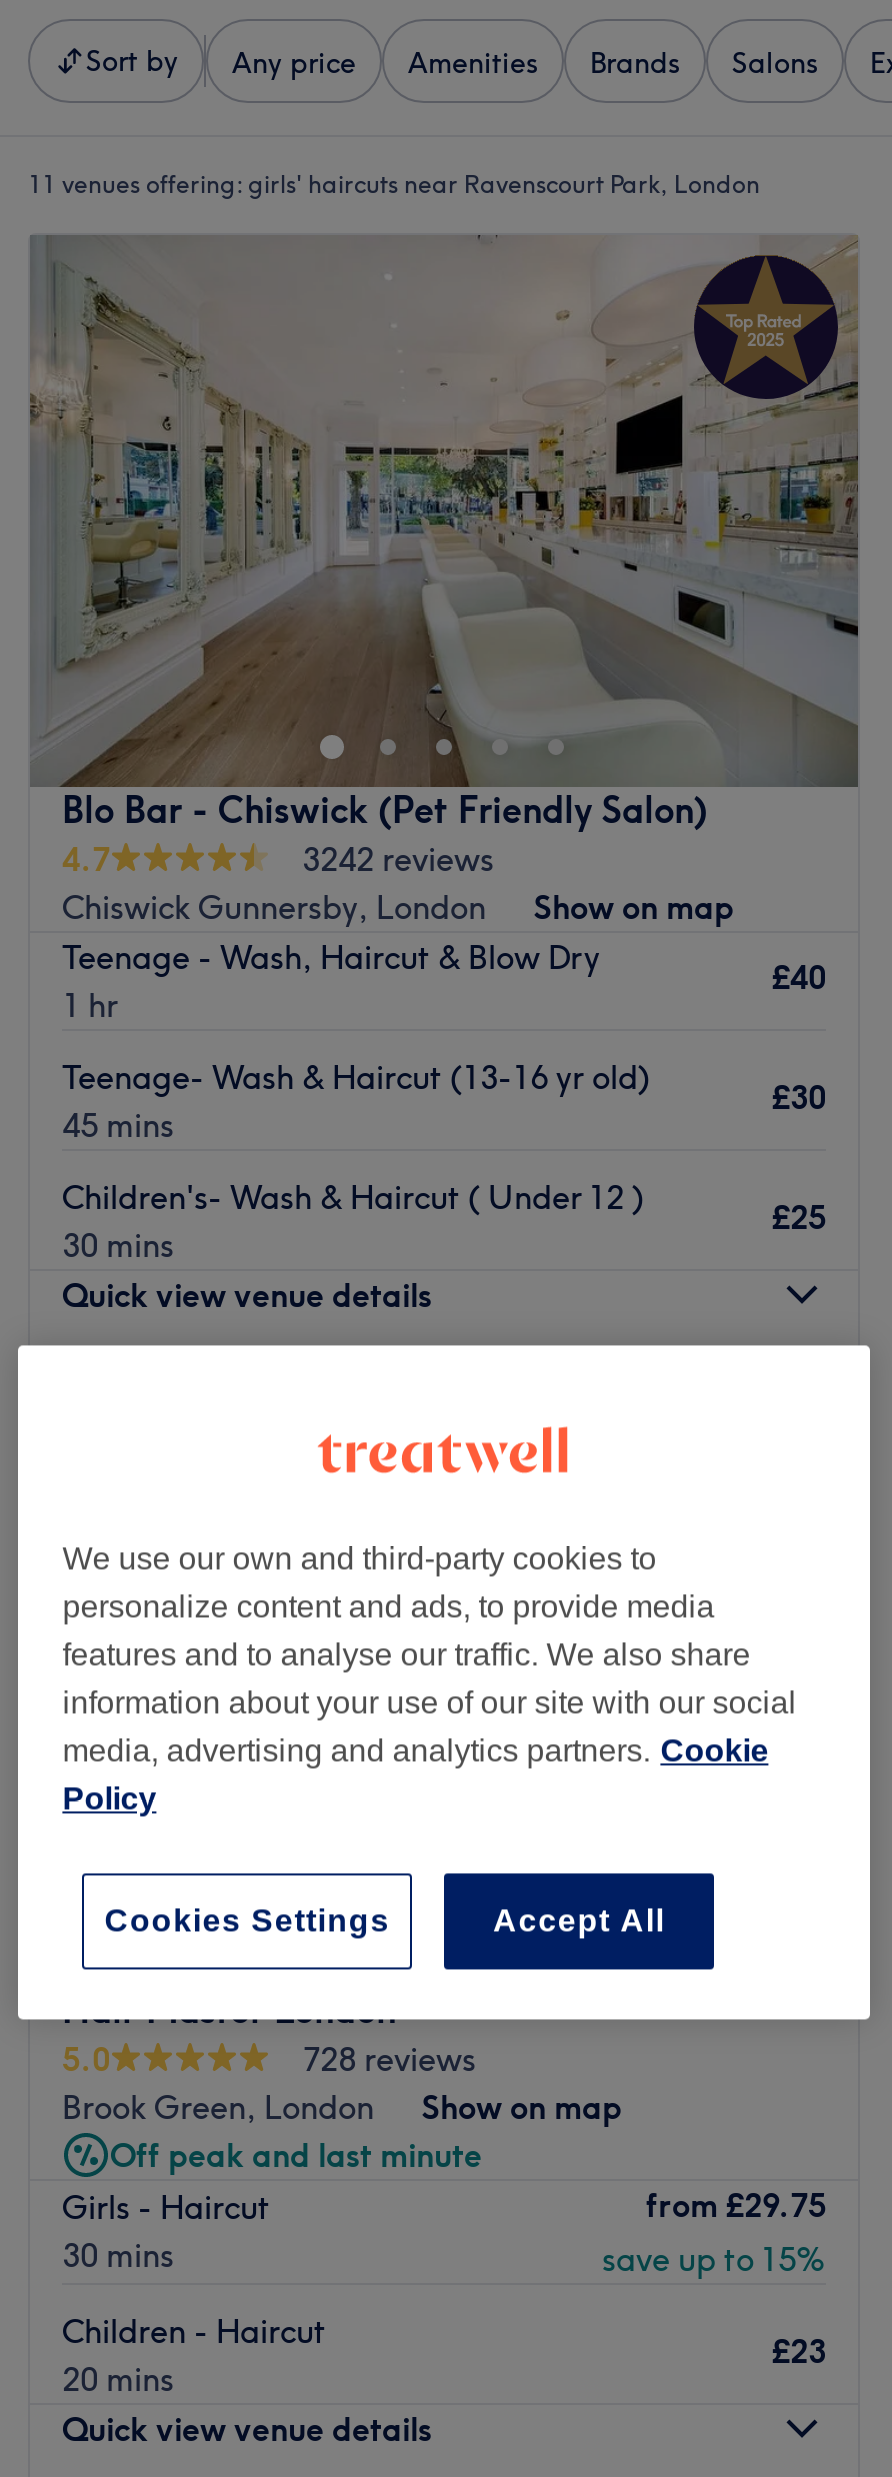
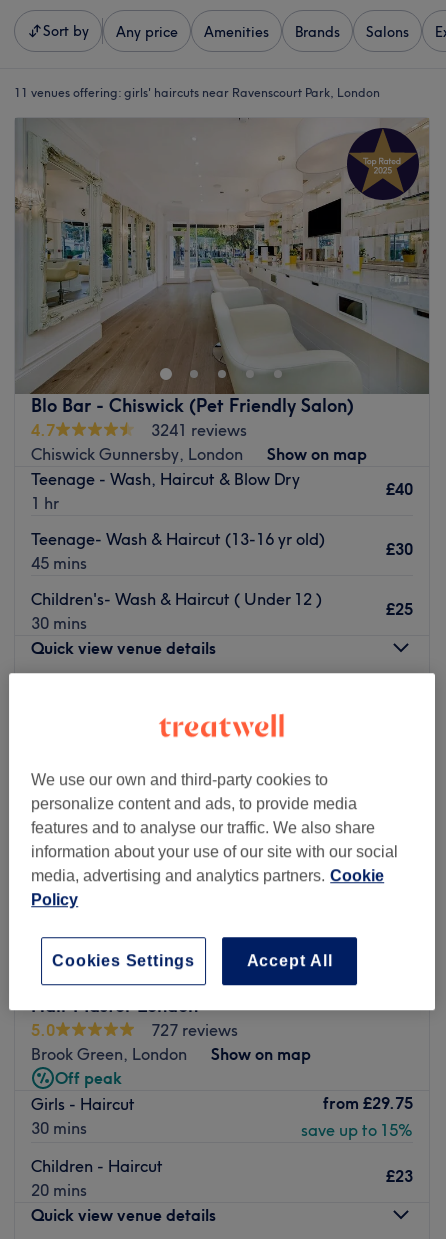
- 3242 reviews
+ 3241 reviews

- 728 reviews
+ 727 reviews

- Off peak and last minute
+ Off peak
